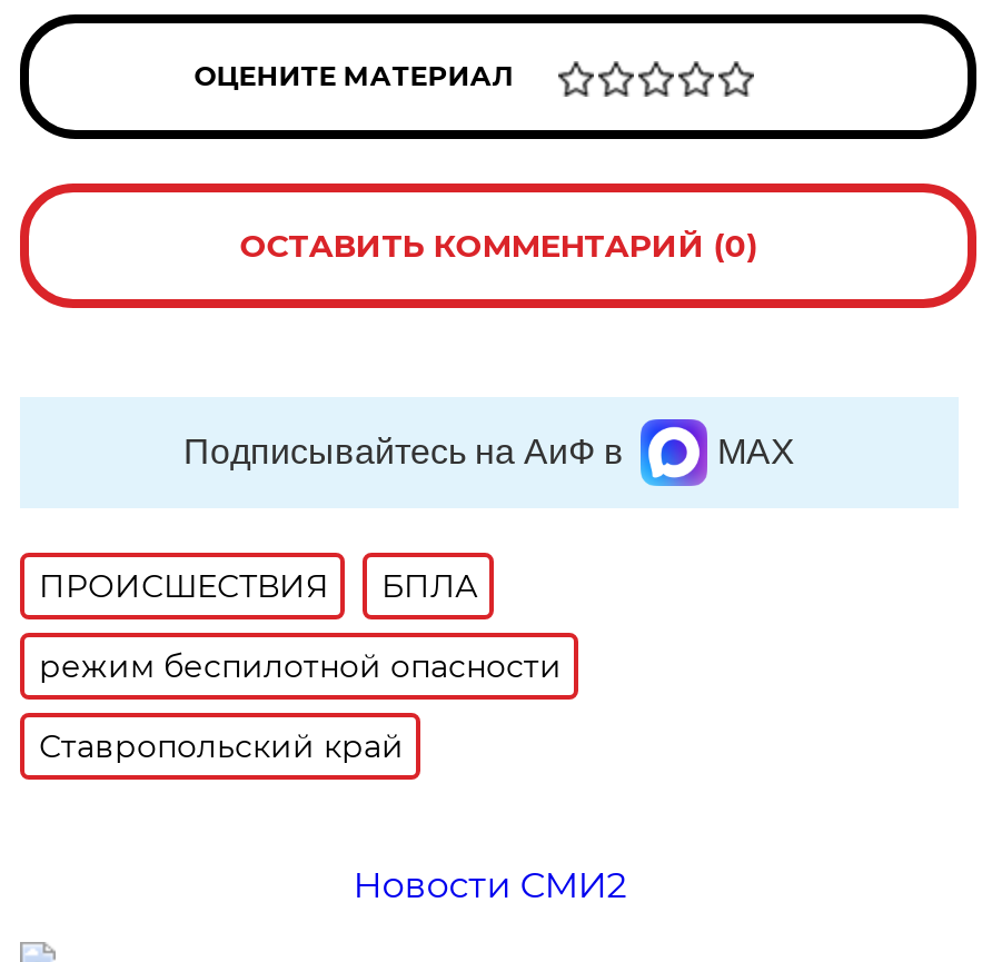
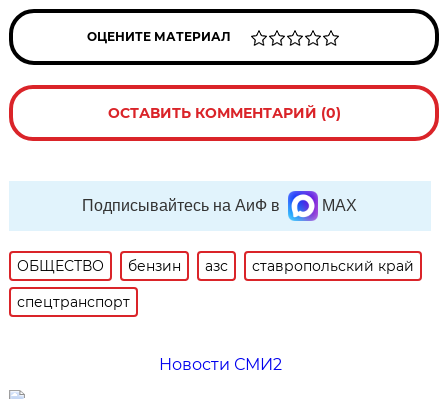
- ПРОИСШЕСТВИЯ
- БПЛА
- режим беспилотной опасности
- Ставропольский край
+ ОБЩЕСТВО
+ бензин
+ азс
+ ставропольский край
+ спецтранспорт
